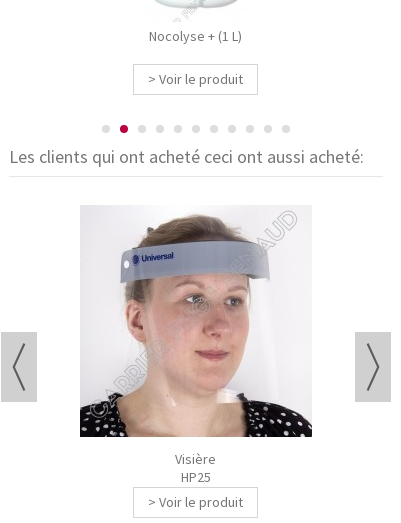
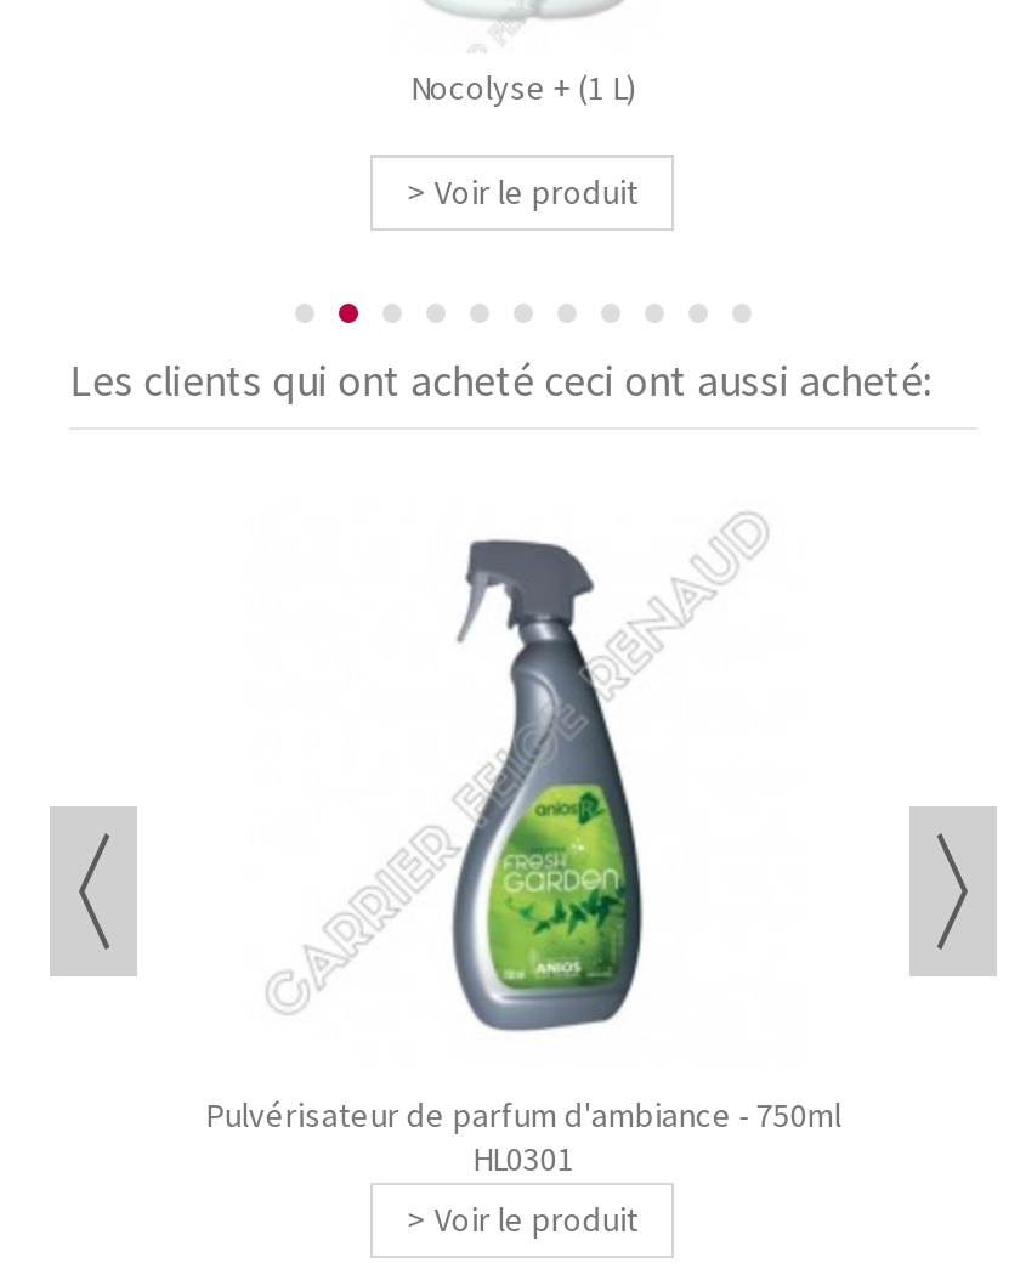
- [image]
- Visière
- HP25
+ [image]
+ Pulvérisateur de parfum d'ambiance - 750ml
+ HL0301
